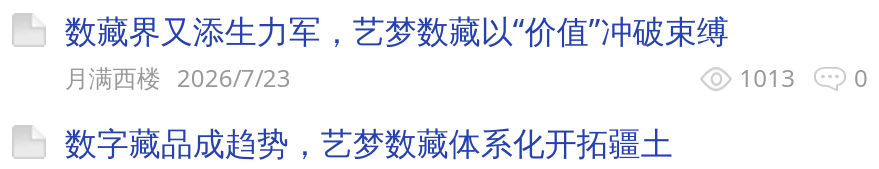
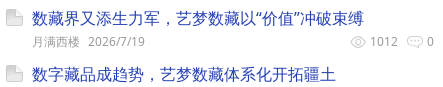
- 月满西楼 2026/7/23
+ 月满西楼 2026/7/19

- 1013 0
+ 1012 0
